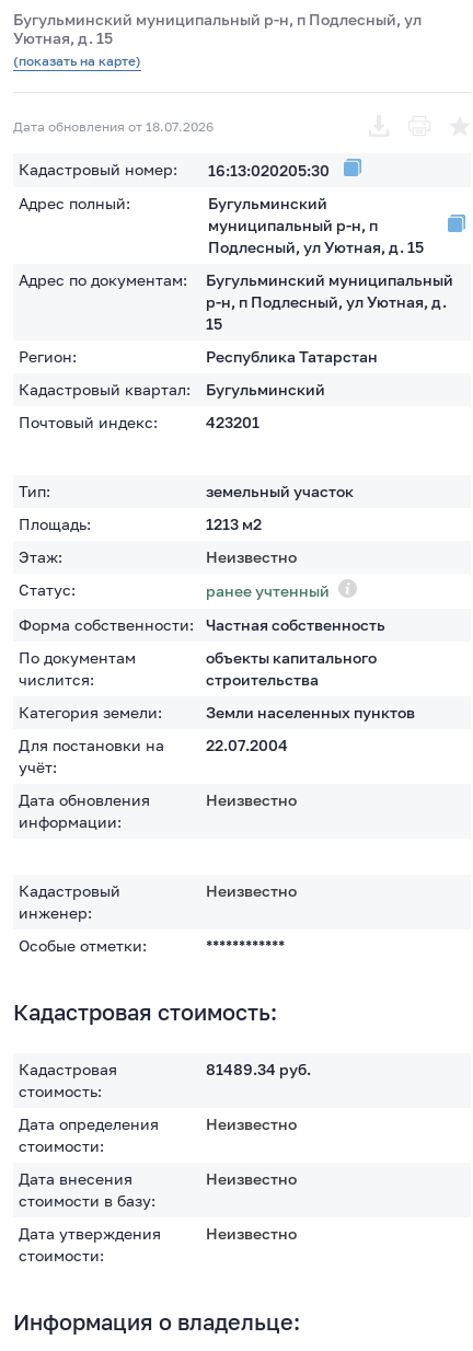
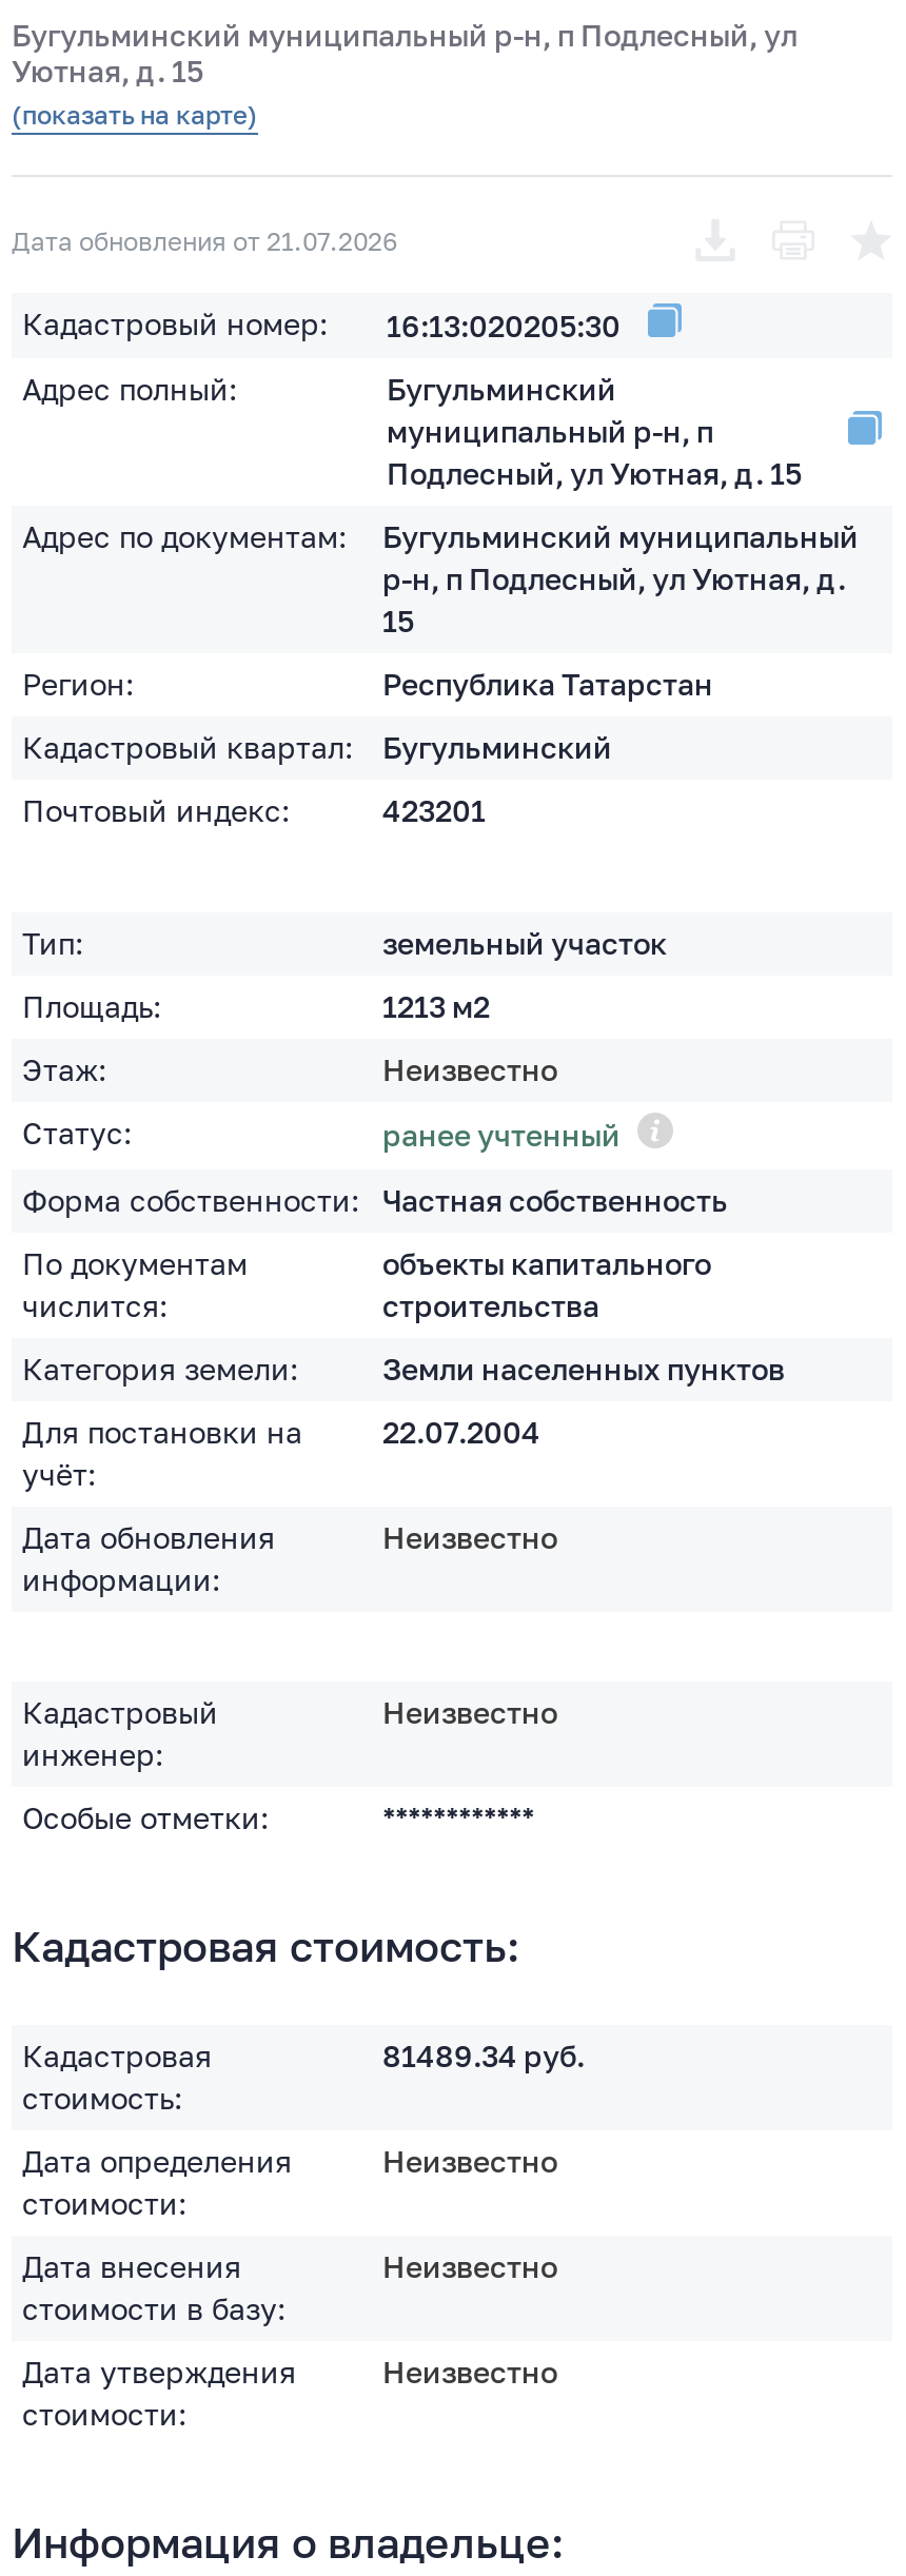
- Дата обновления от 18.07.2026
+ Дата обновления от 21.07.2026
